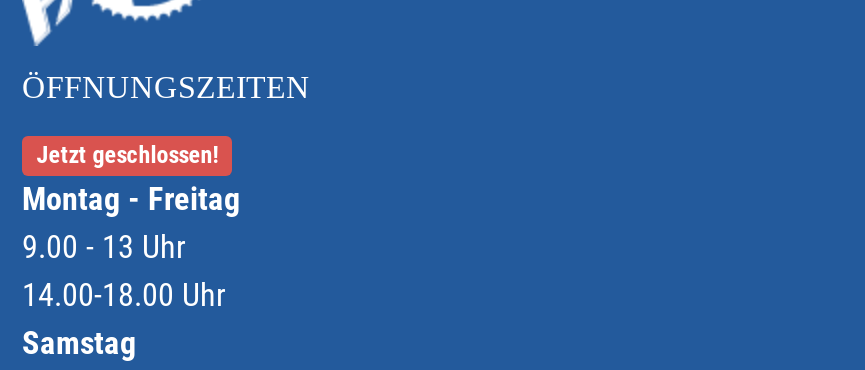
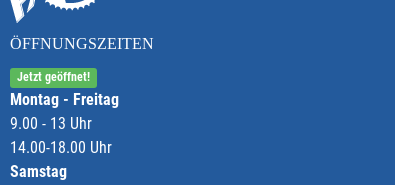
- Jetzt geschlossen!
+ Jetzt geöffnet!
